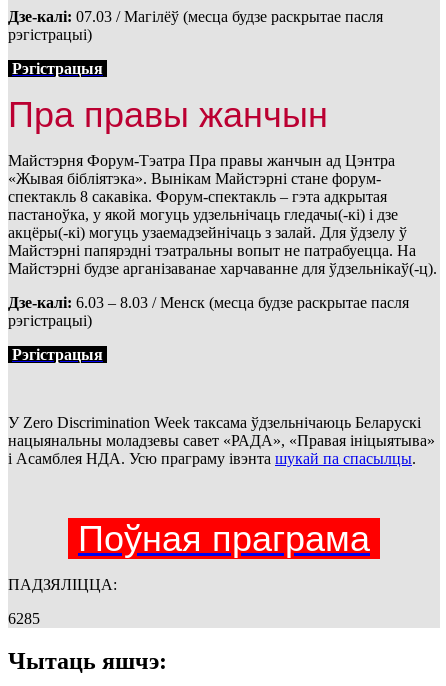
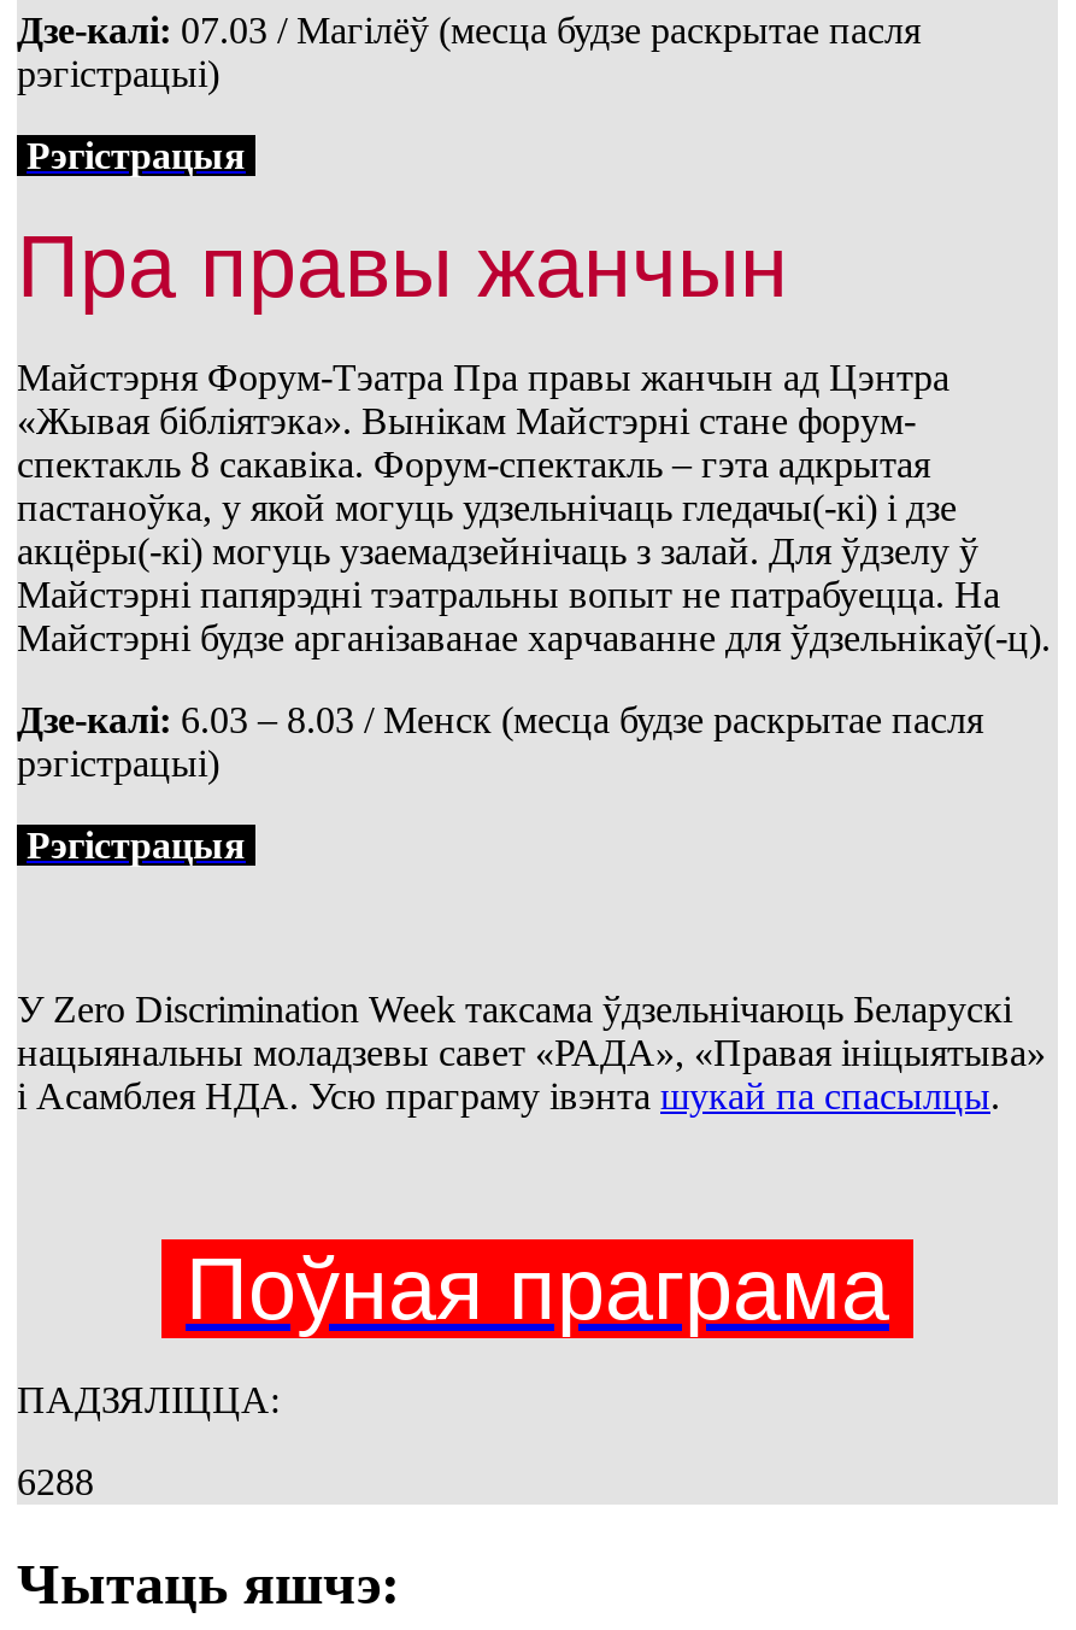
- 6285
+ 6288
